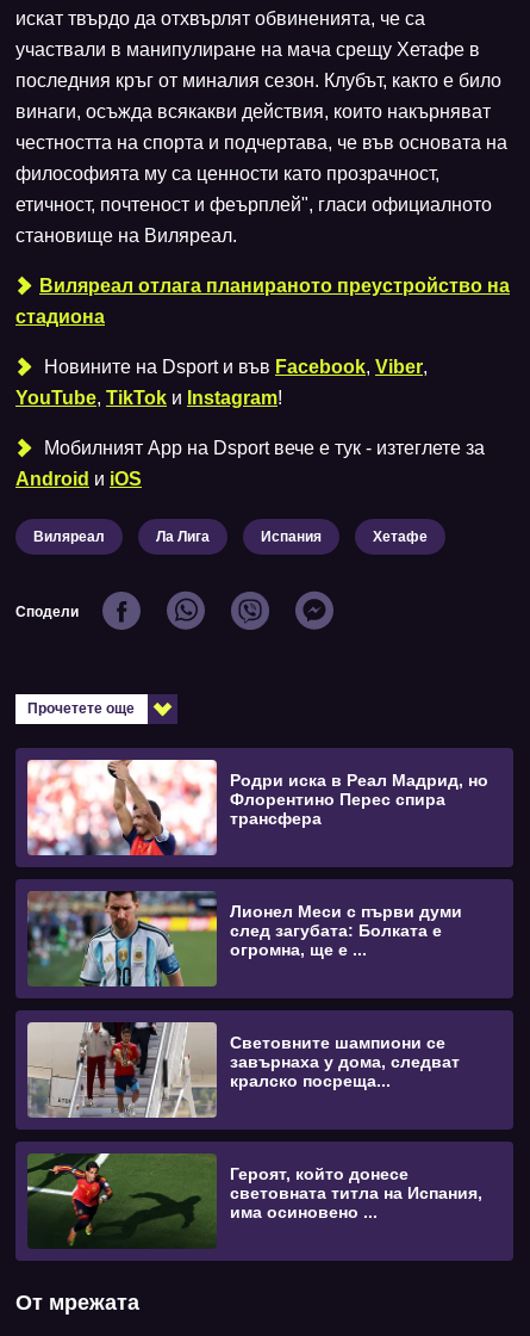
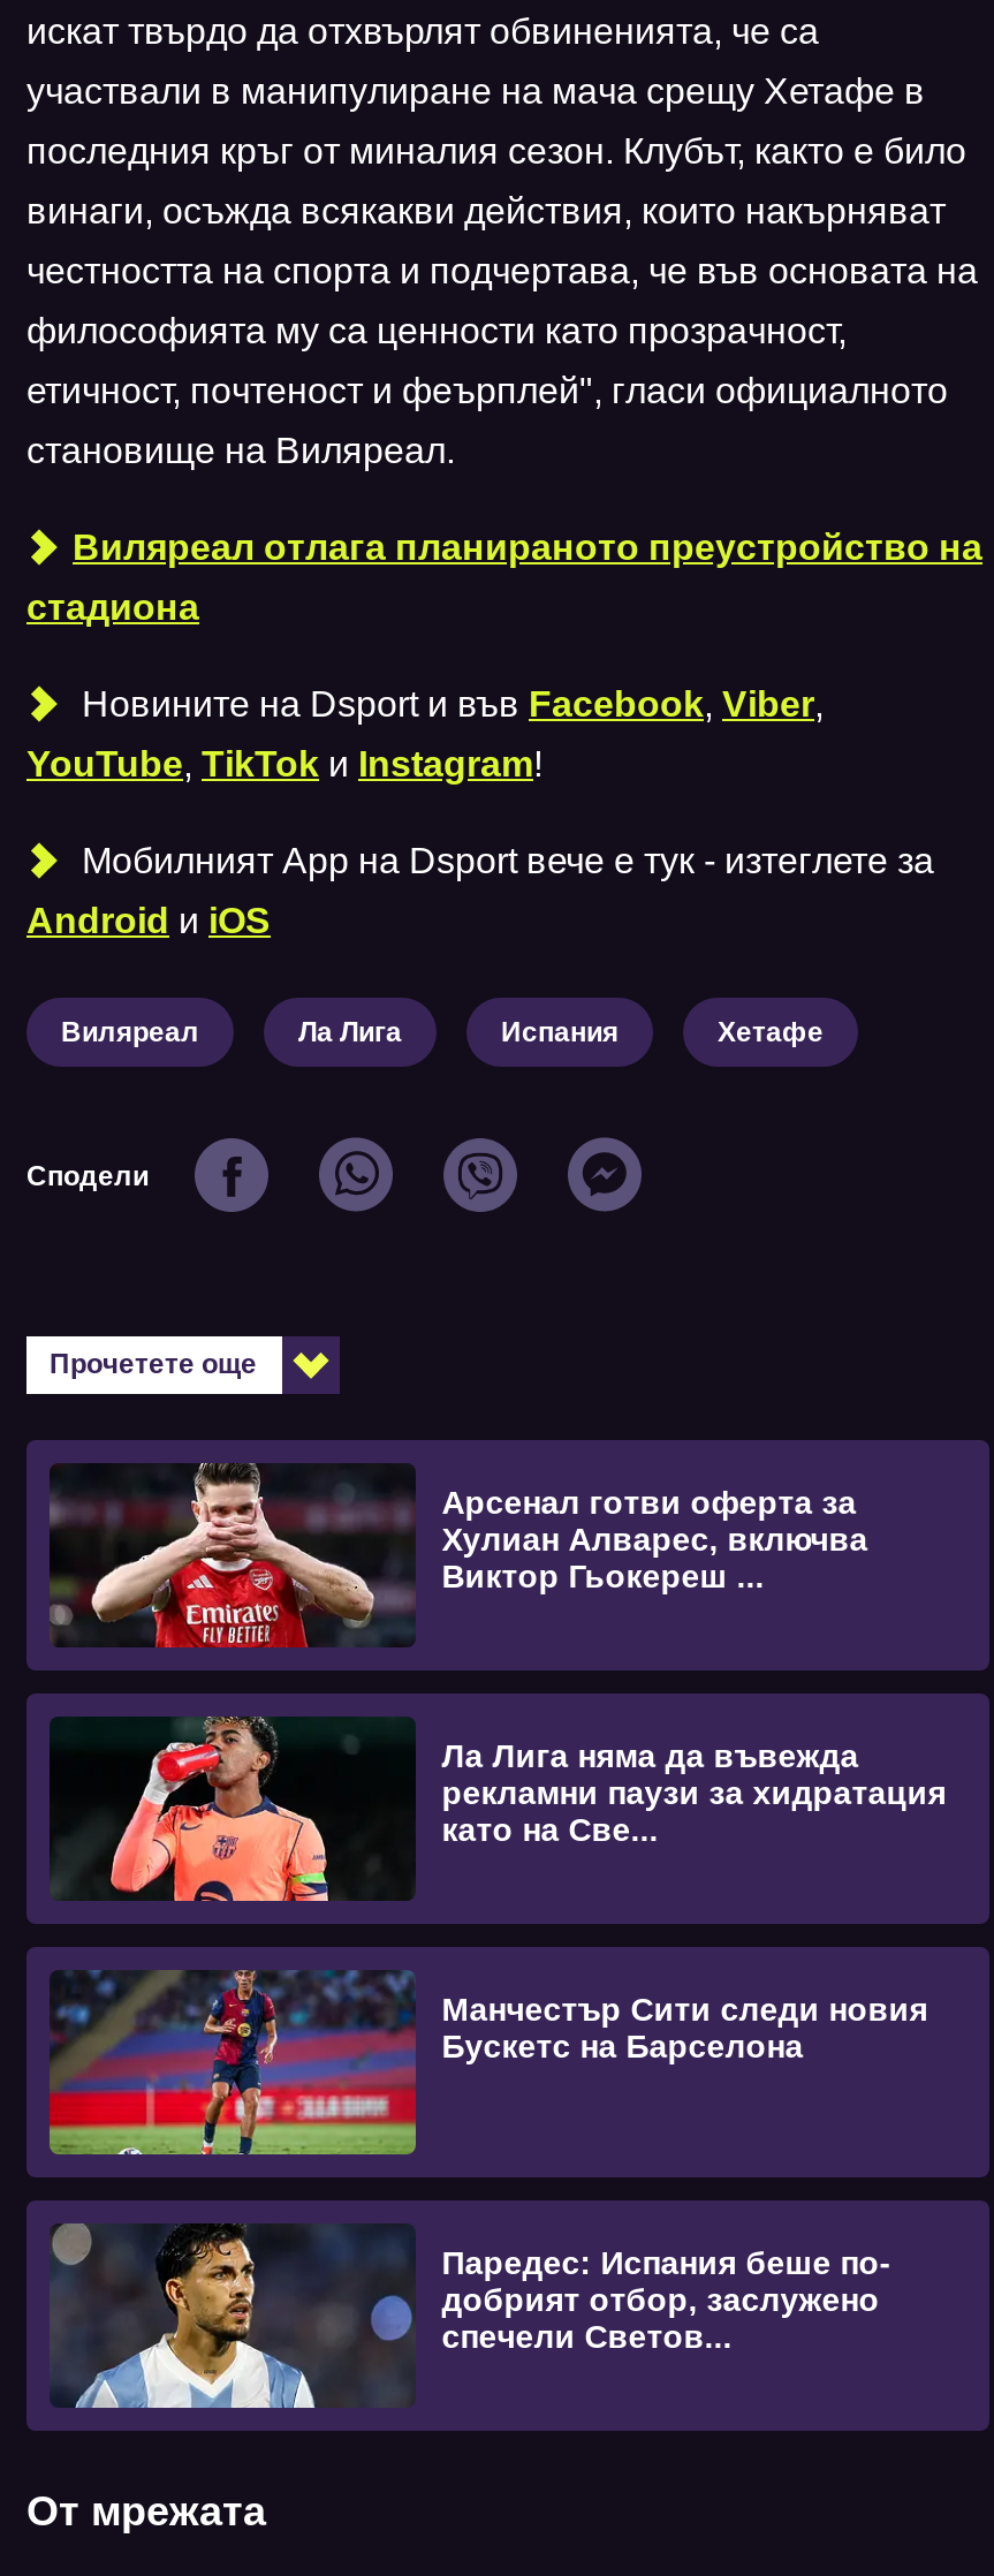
- [image]
- Родри иска в Реал Мадрид, но
- Флорентино Перес спира
- трансфера
+ [image]
+ Арсенал готви оферта за
+ Хулиан Алварес, включва
+ Виктор Гьокереш ...

- [image]
- Лионел Меси с първи думи
- след загубата: Болката е
- огромна, ще е ...
+ [image]
+ Ла Лига няма да въвежда
+ рекламни паузи за хидратация
+ като на Све...

- [image]
- Световните шампиони се
- завърнаха у дома, следват
- кралско посреща...
+ [image]
+ Манчестър Сити следи новия
+ Бускетс на Барселона

- [image]
- Героят, който донесе
- световната титла на Испания,
- има осиновено ...
+ [image]
+ Паредес: Испания беше по-
+ добрият отбор, заслужено
+ спечели Светов...
